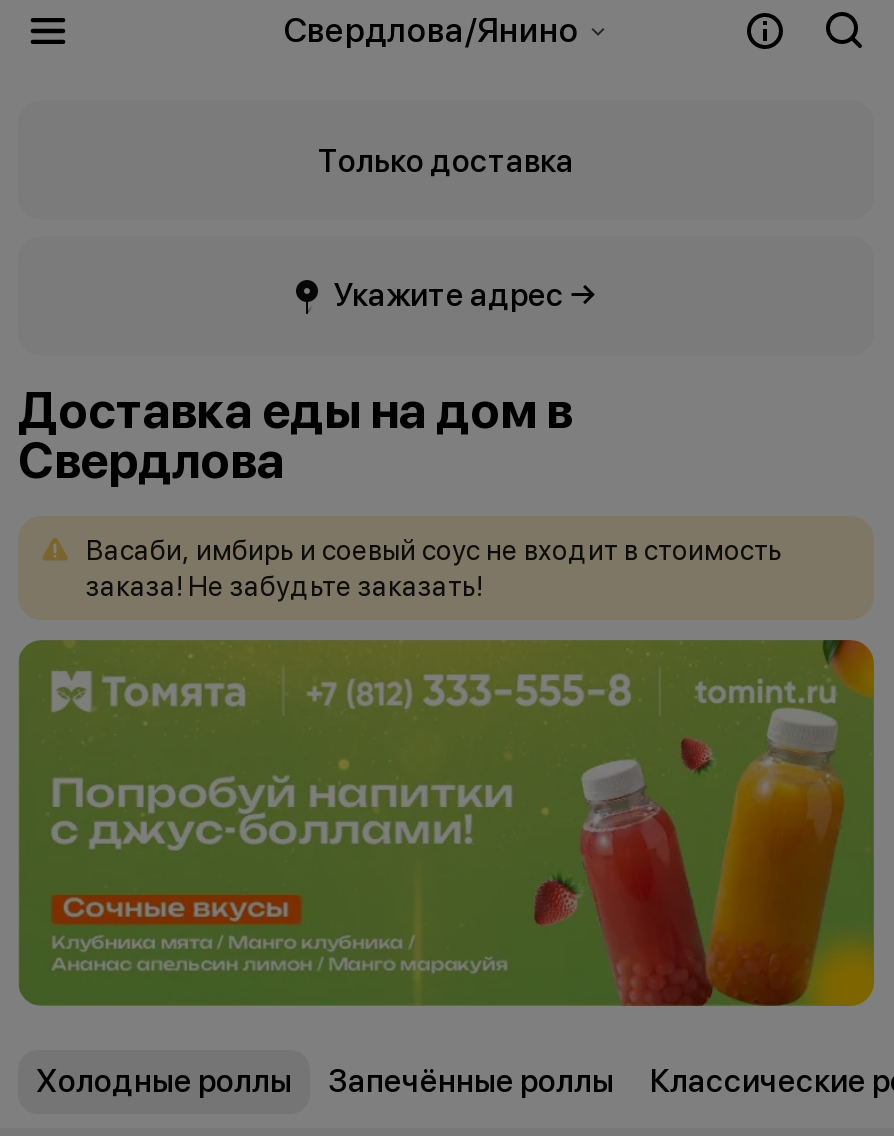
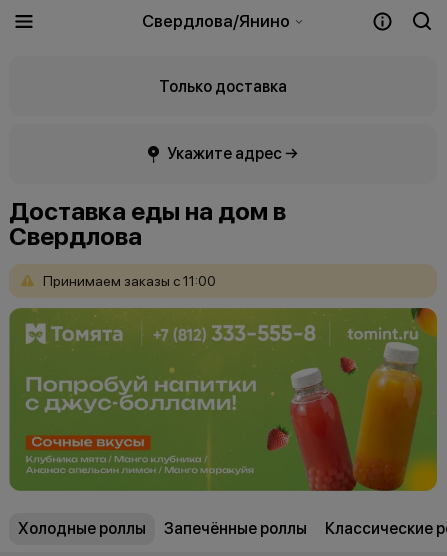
- Васаби, имбирь и соевый соус не входит в стоимость
- заказа! Не забудьте заказать!
+ Принимаем заказы с 11:00
